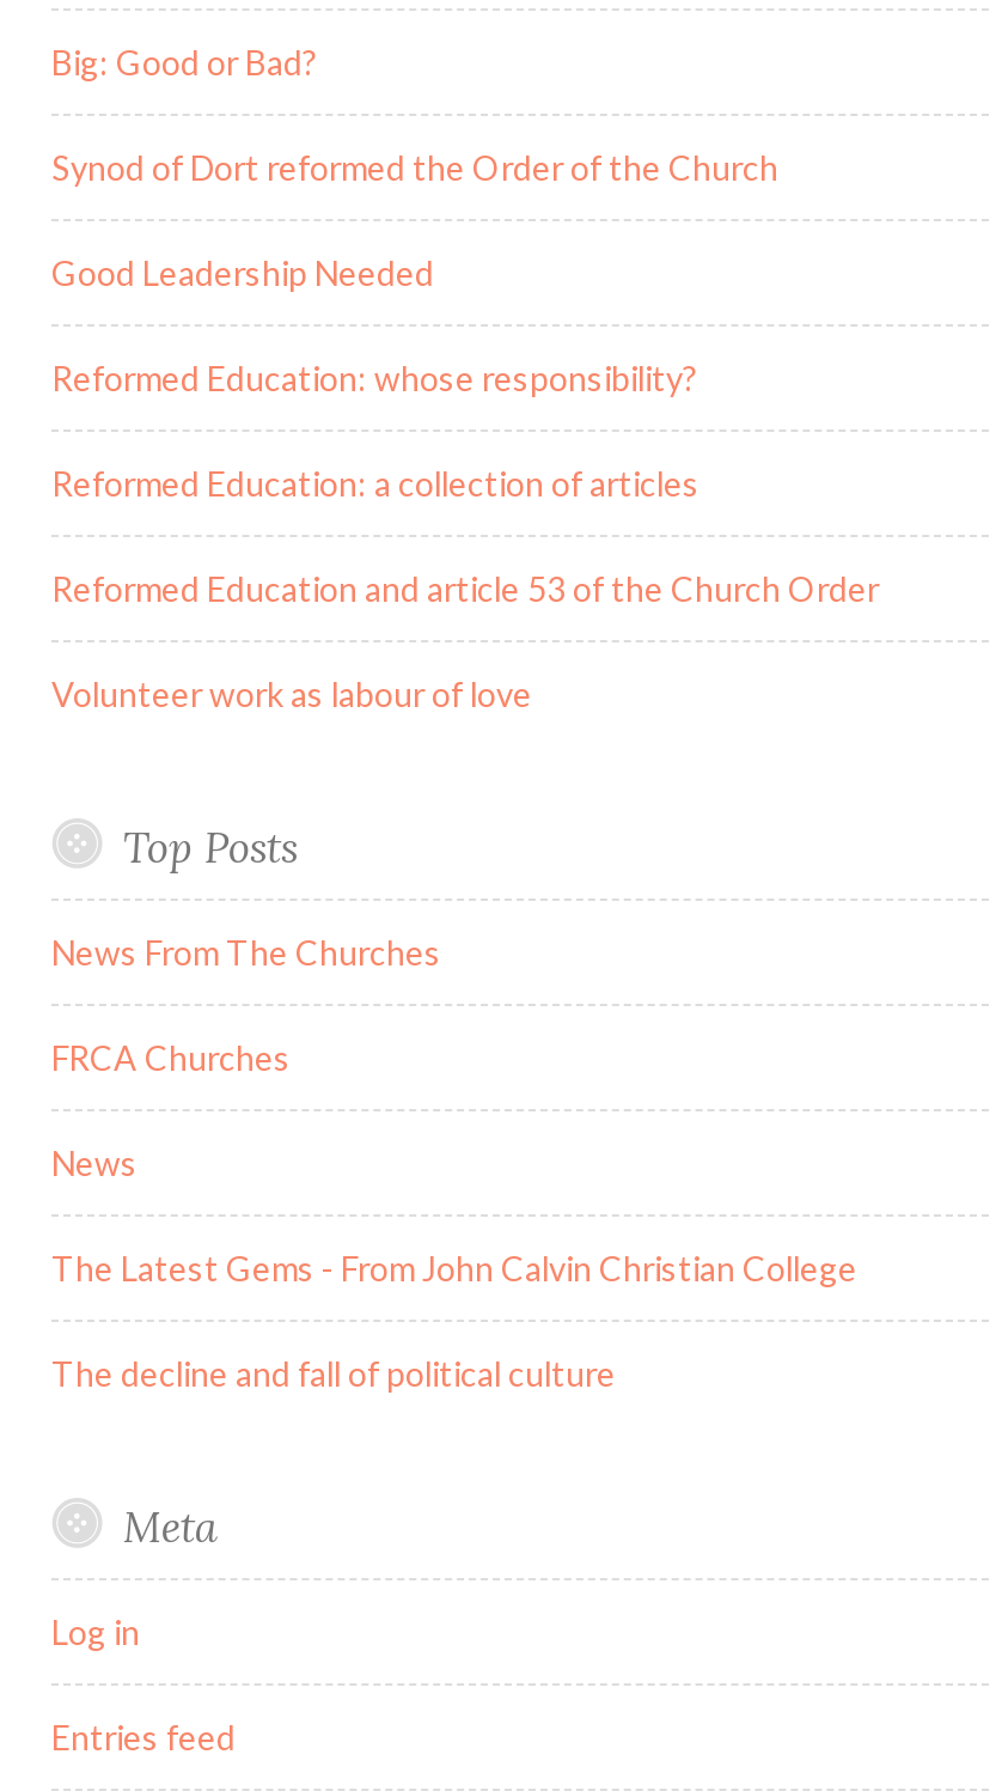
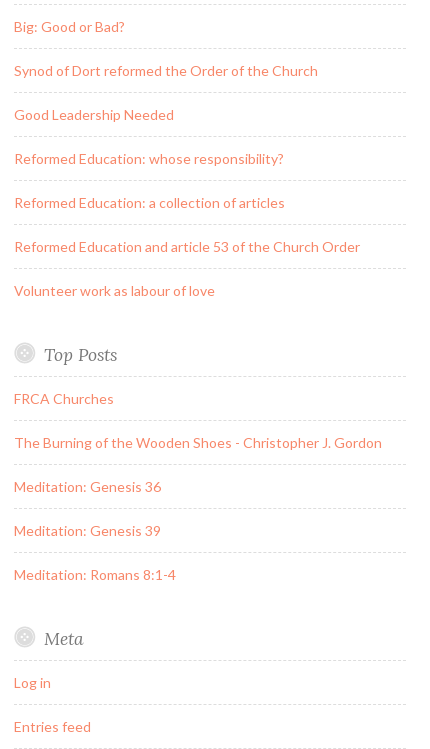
- News From The Churches

moved up: FRCA Churches

- News
- The Latest Gems - From John Calvin Christian College
- The decline and fall of political culture
+ The Burning of the Wooden Shoes - Christopher J. Gordon
+ Meditation: Genesis 36
+ Meditation: Genesis 39
+ Meditation: Romans 8:1-4
